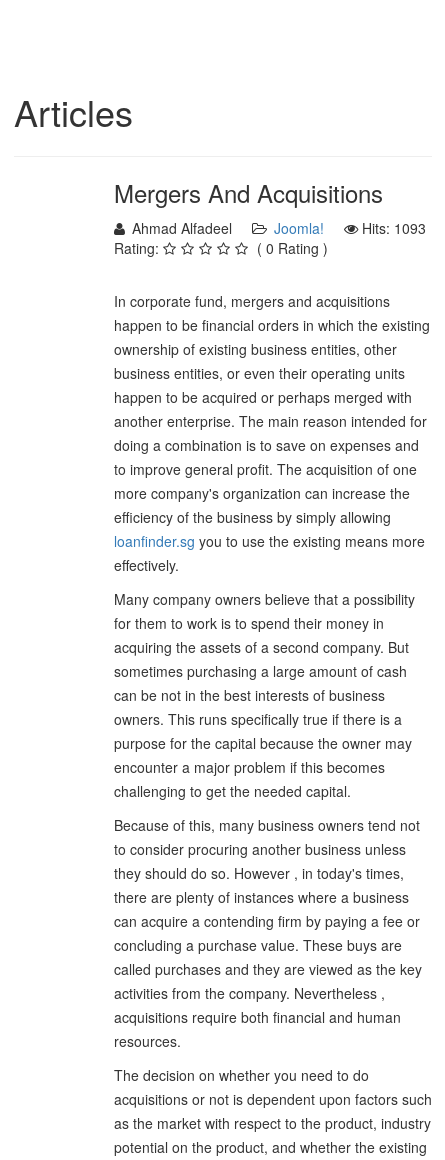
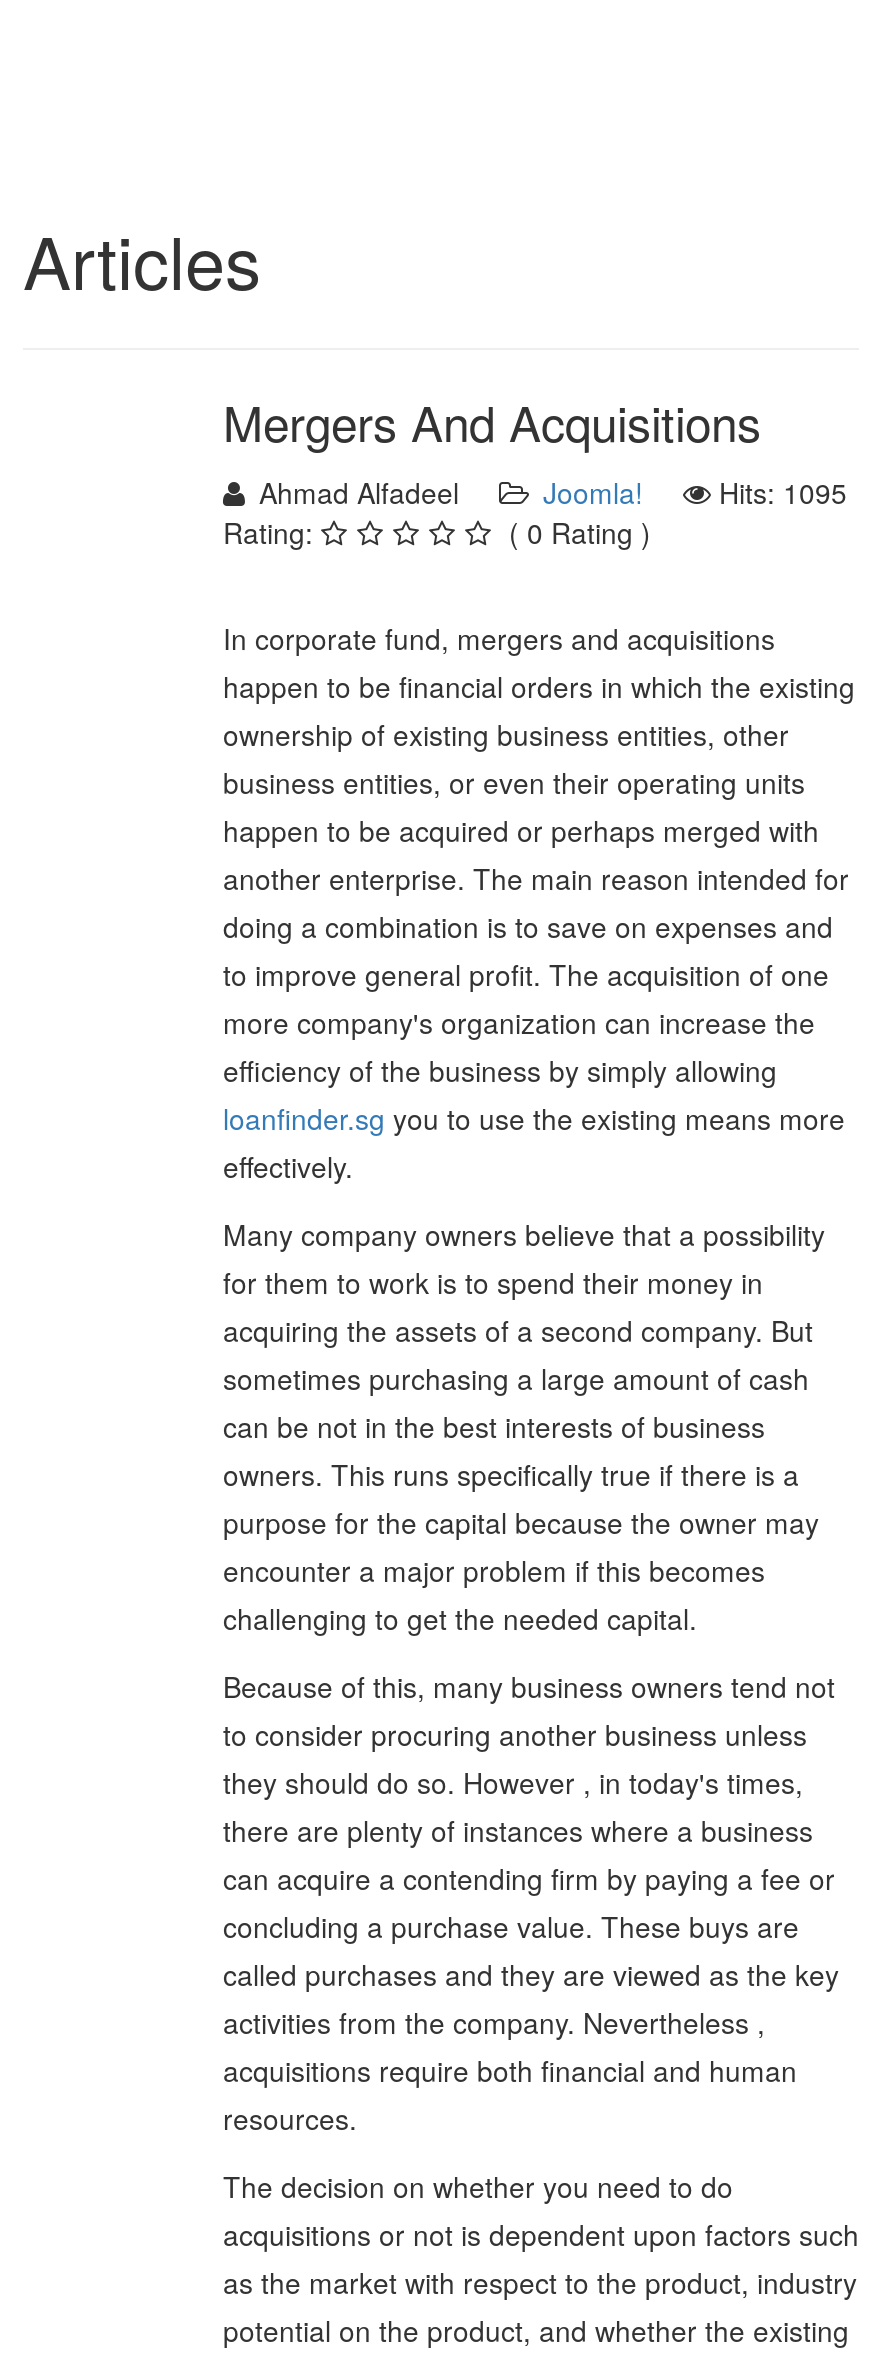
- Joomla! Hits: 1093
+ Joomla! Hits: 1095
